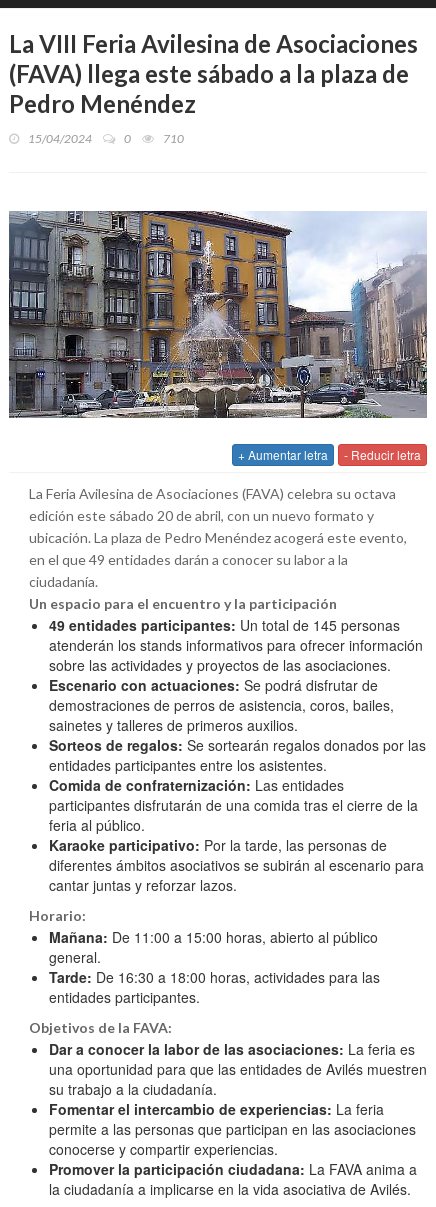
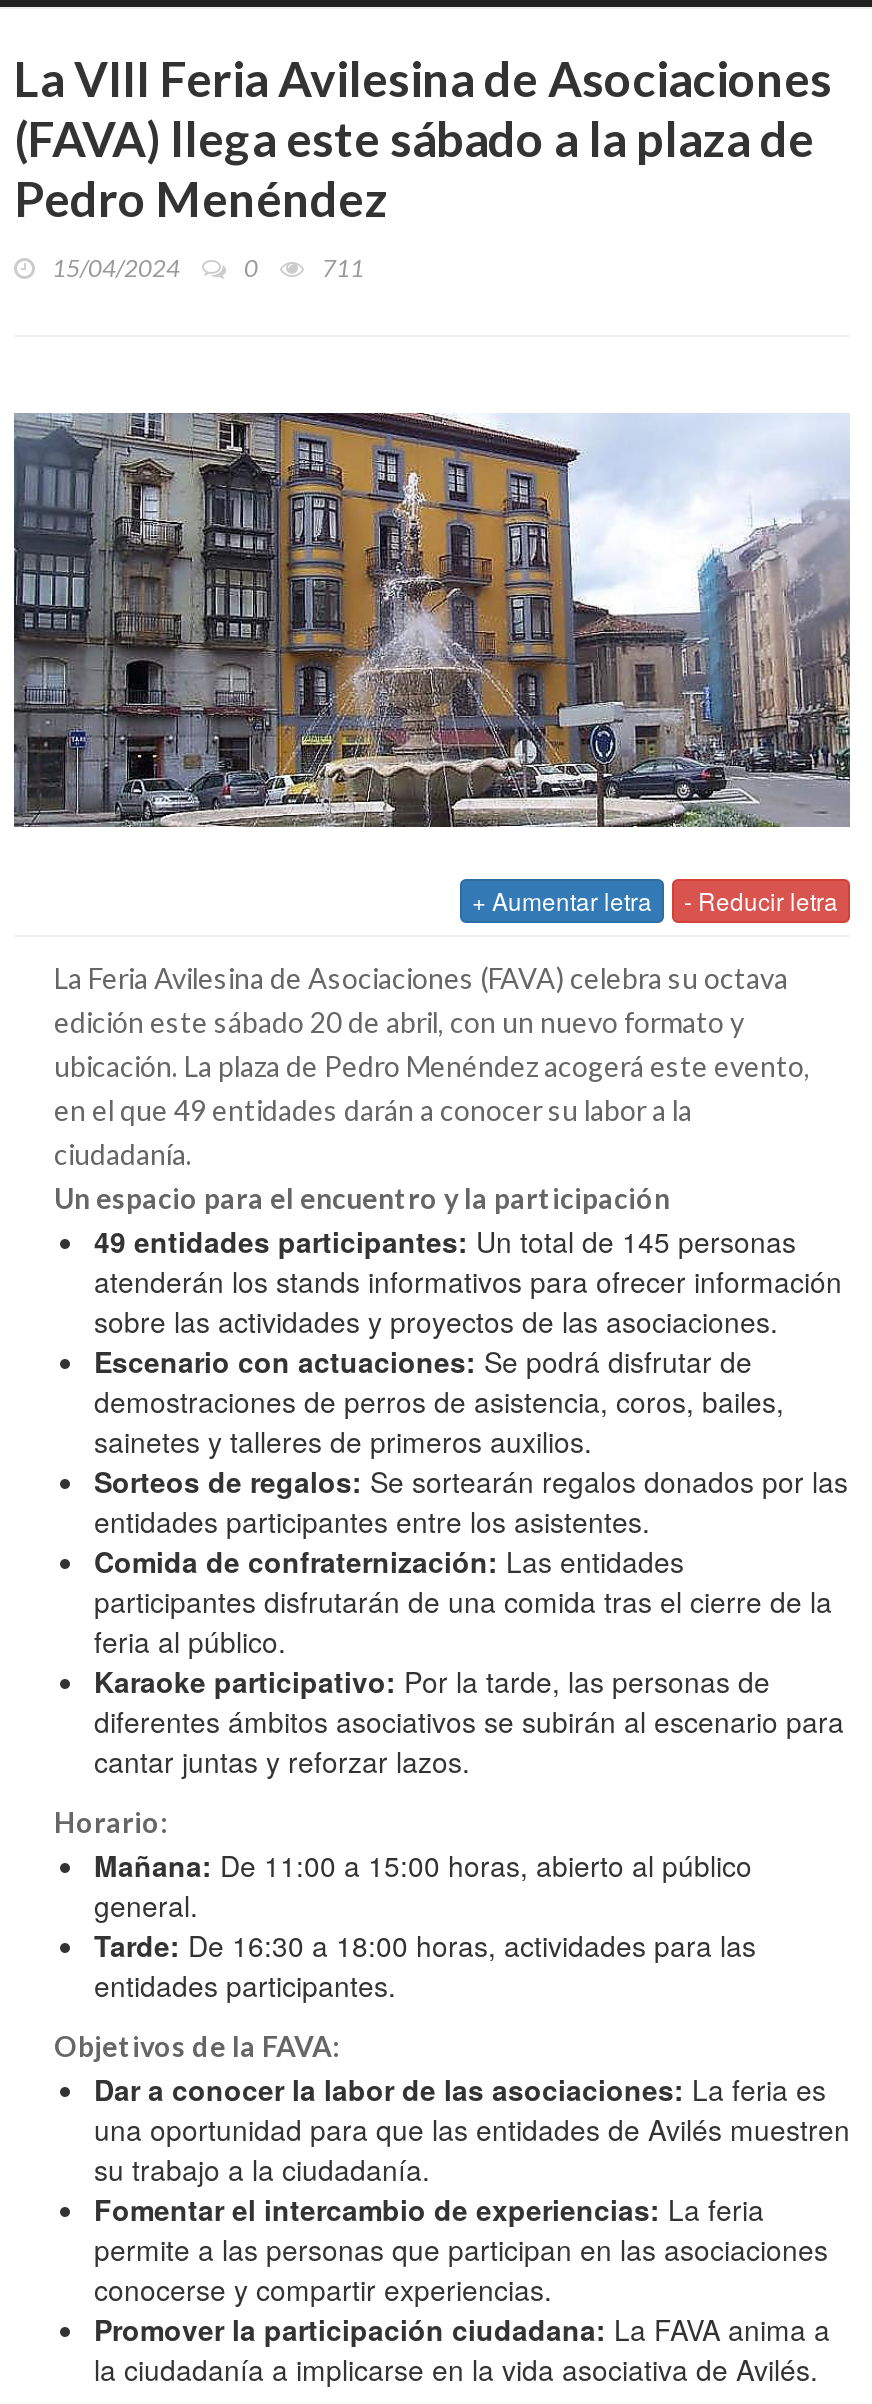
- 710
+ 711
